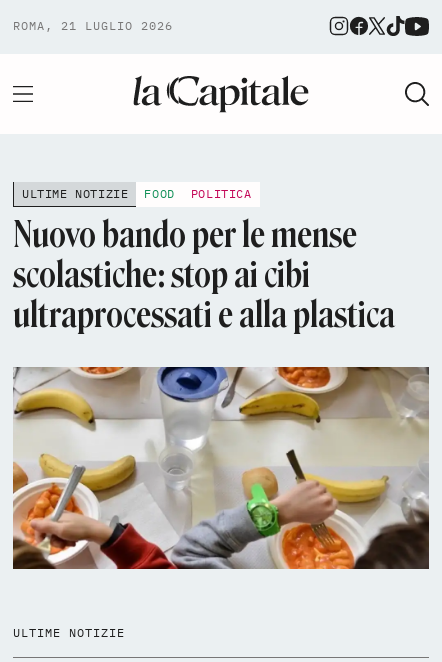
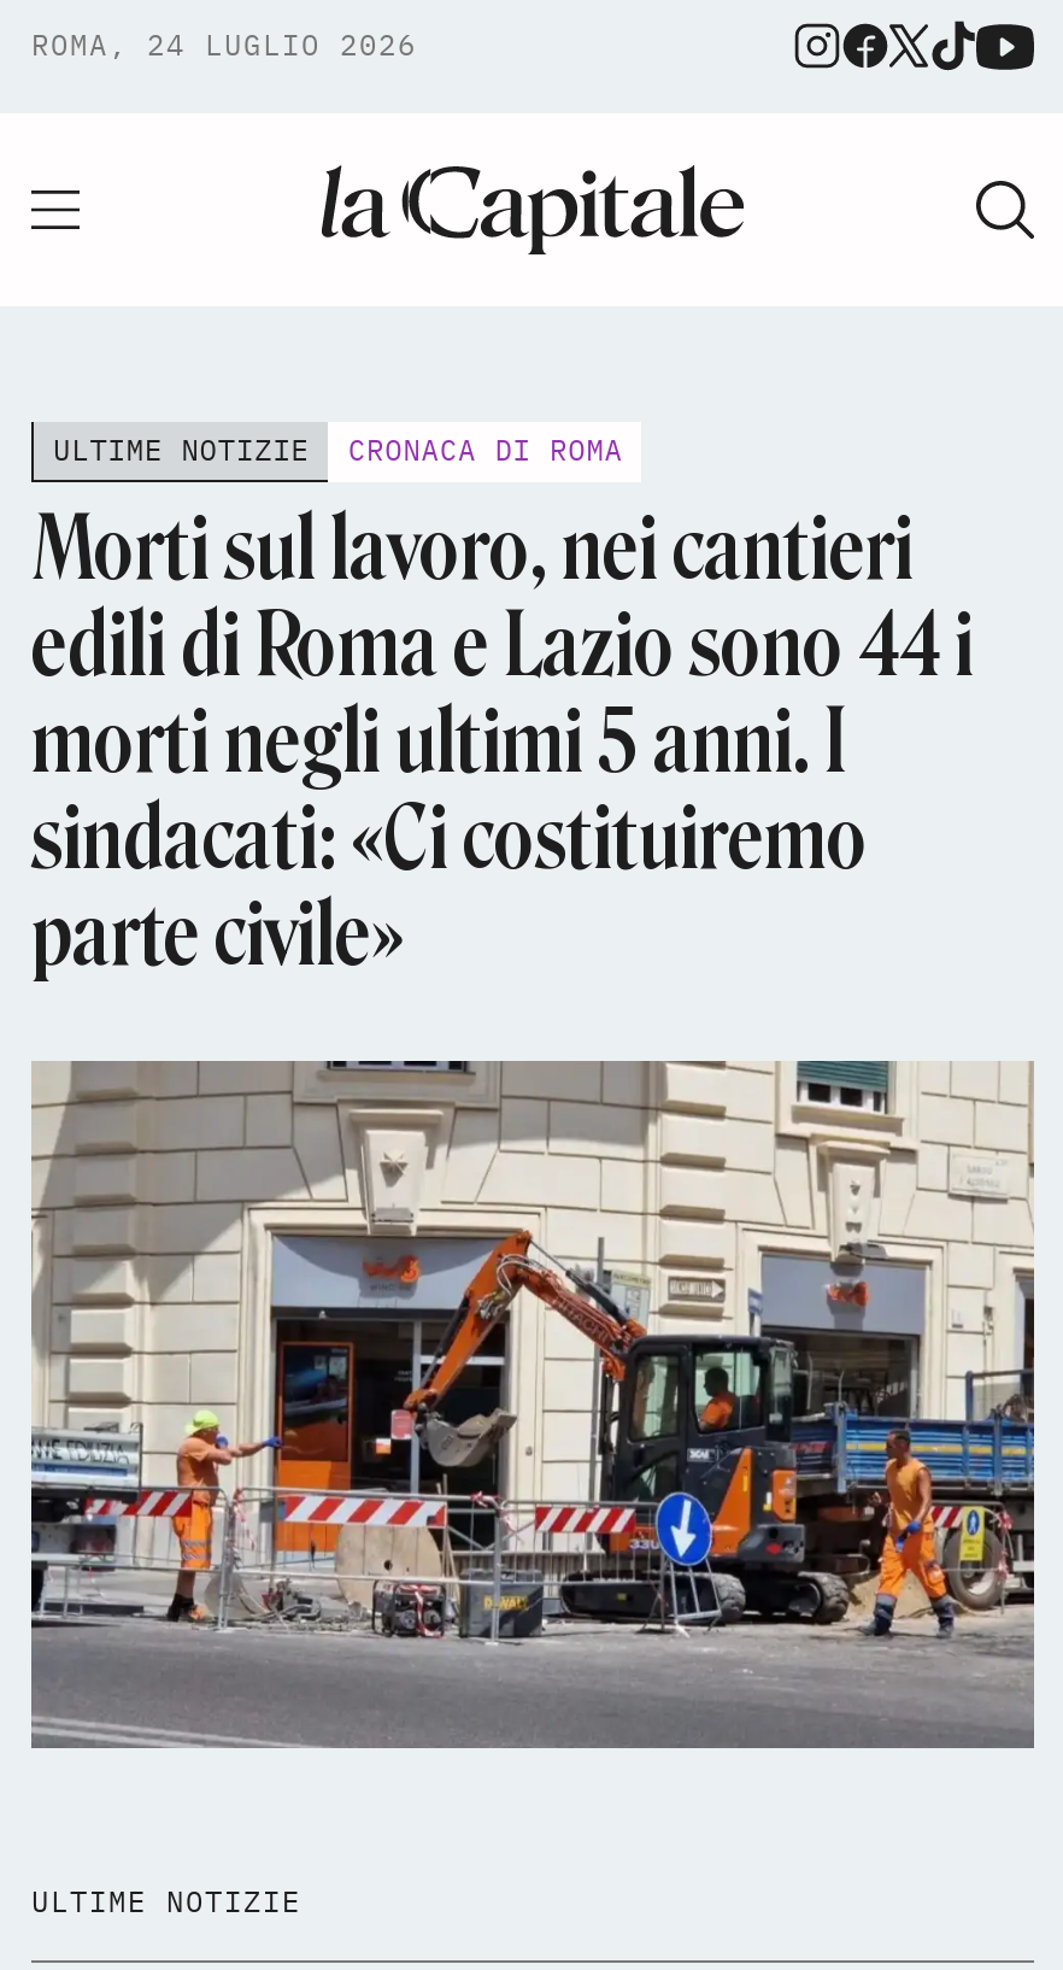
- ROMA, 21 LUGLIO 2026
+ ROMA, 24 LUGLIO 2026

- FOOD
- POLITICA
- Nuovo bando per le mense
- scolastiche: stop ai cibi
- ultraprocessati e alla plastica
+ CRONACA DI ROMA
+ Morti sul lavoro, nei cantieri
+ edili di Roma e Lazio sono 44 i
+ morti negli ultimi 5 anni. I
+ sindacati: «Ci costituiremo
+ parte civile»

- [image]
+ [image]
